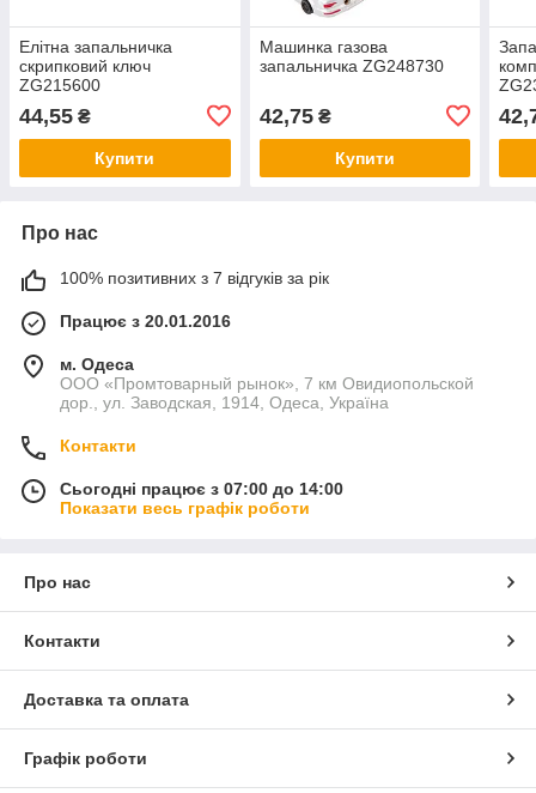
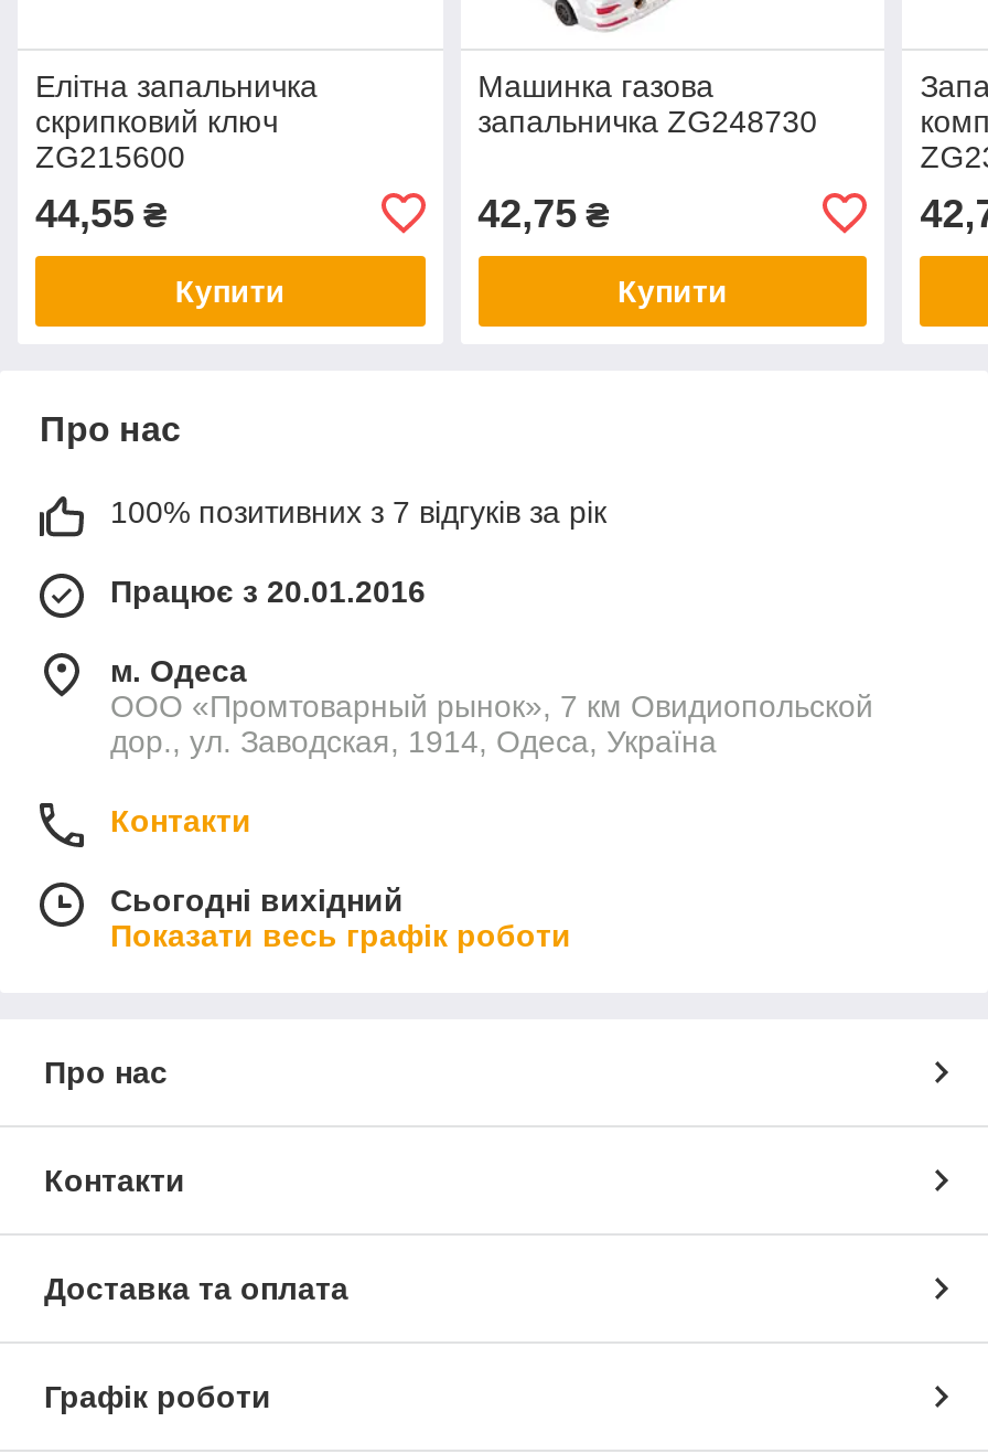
- Сьогодні працює з 07:00 до 14:00
+ Сьогодні вихідний
